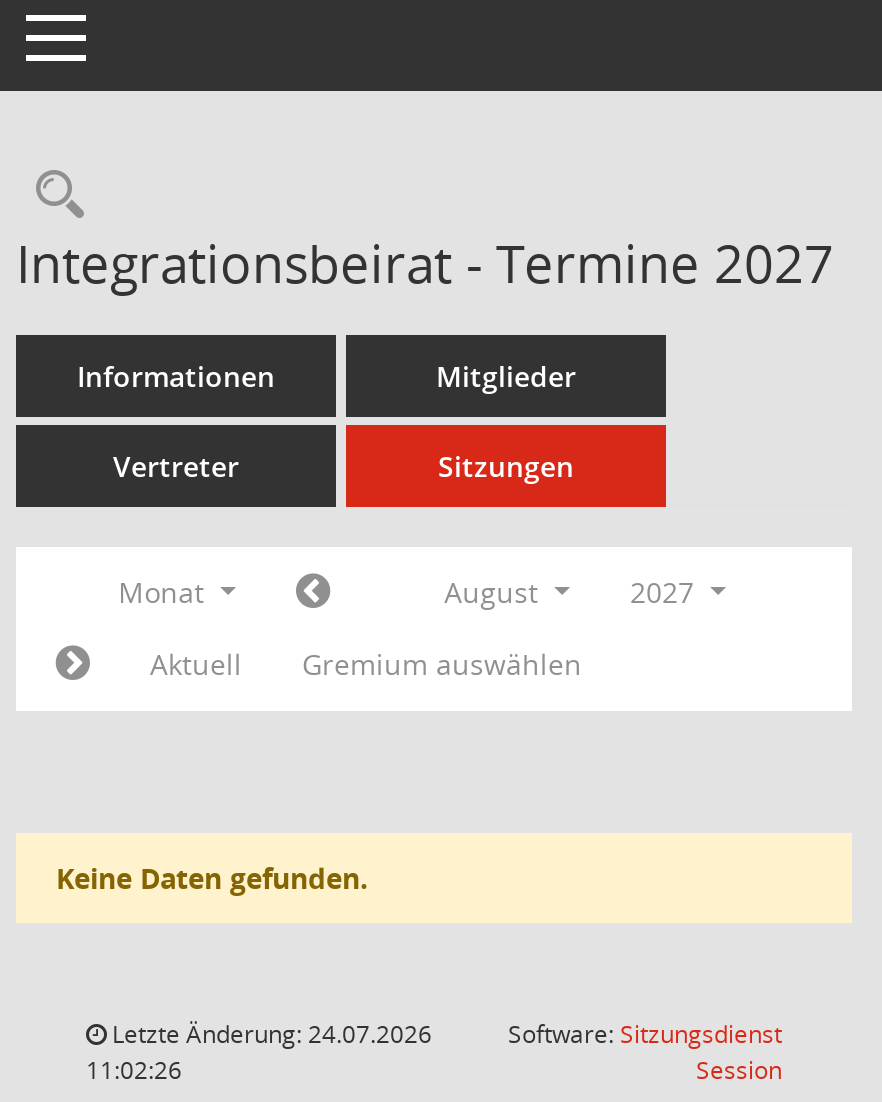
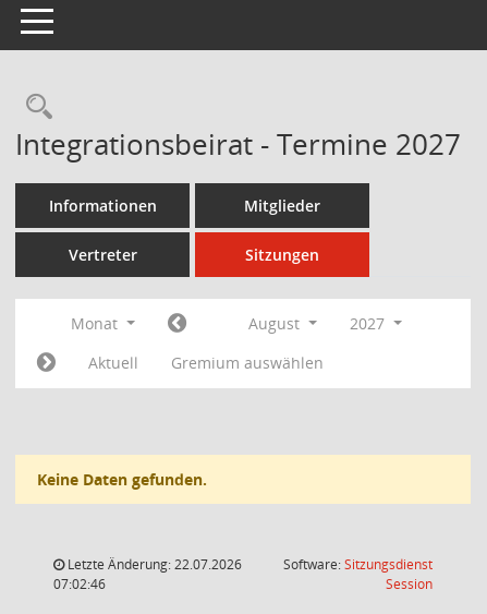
- Letzte Änderung: 24.07.2026
+ Letzte Änderung: 22.07.2026

- 11:02:26
+ 07:02:46
